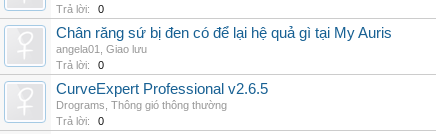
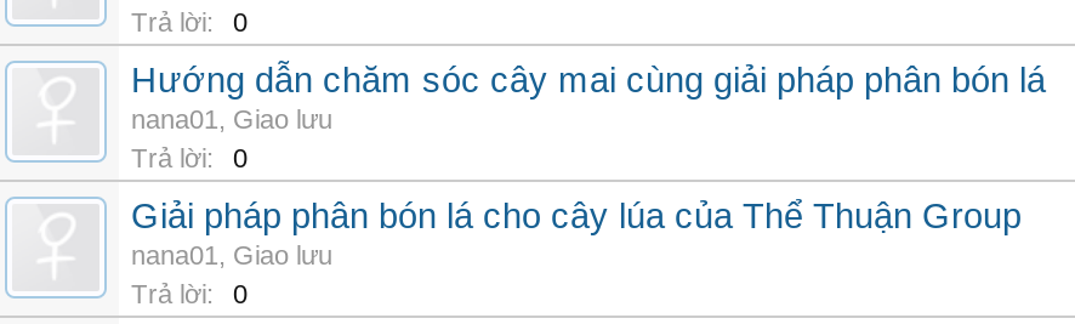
- Chân răng sứ bị đen có để lại hệ quả gì tại My Auris
- angela01, Giao lưu
+ Hướng dẫn chăm sóc cây mai cùng giải pháp phân bón lá
+ nana01, Giao lưu

- CurveExpert Professional v2.6.5
- Drograms, Thông gió thông thường
+ Giải pháp phân bón lá cho cây lúa của Thể Thuận Group
+ nana01, Giao lưu
